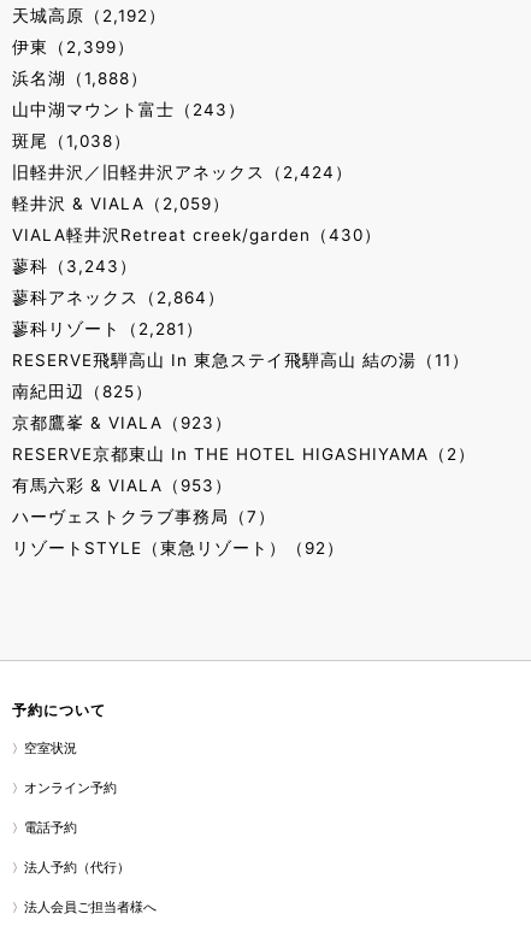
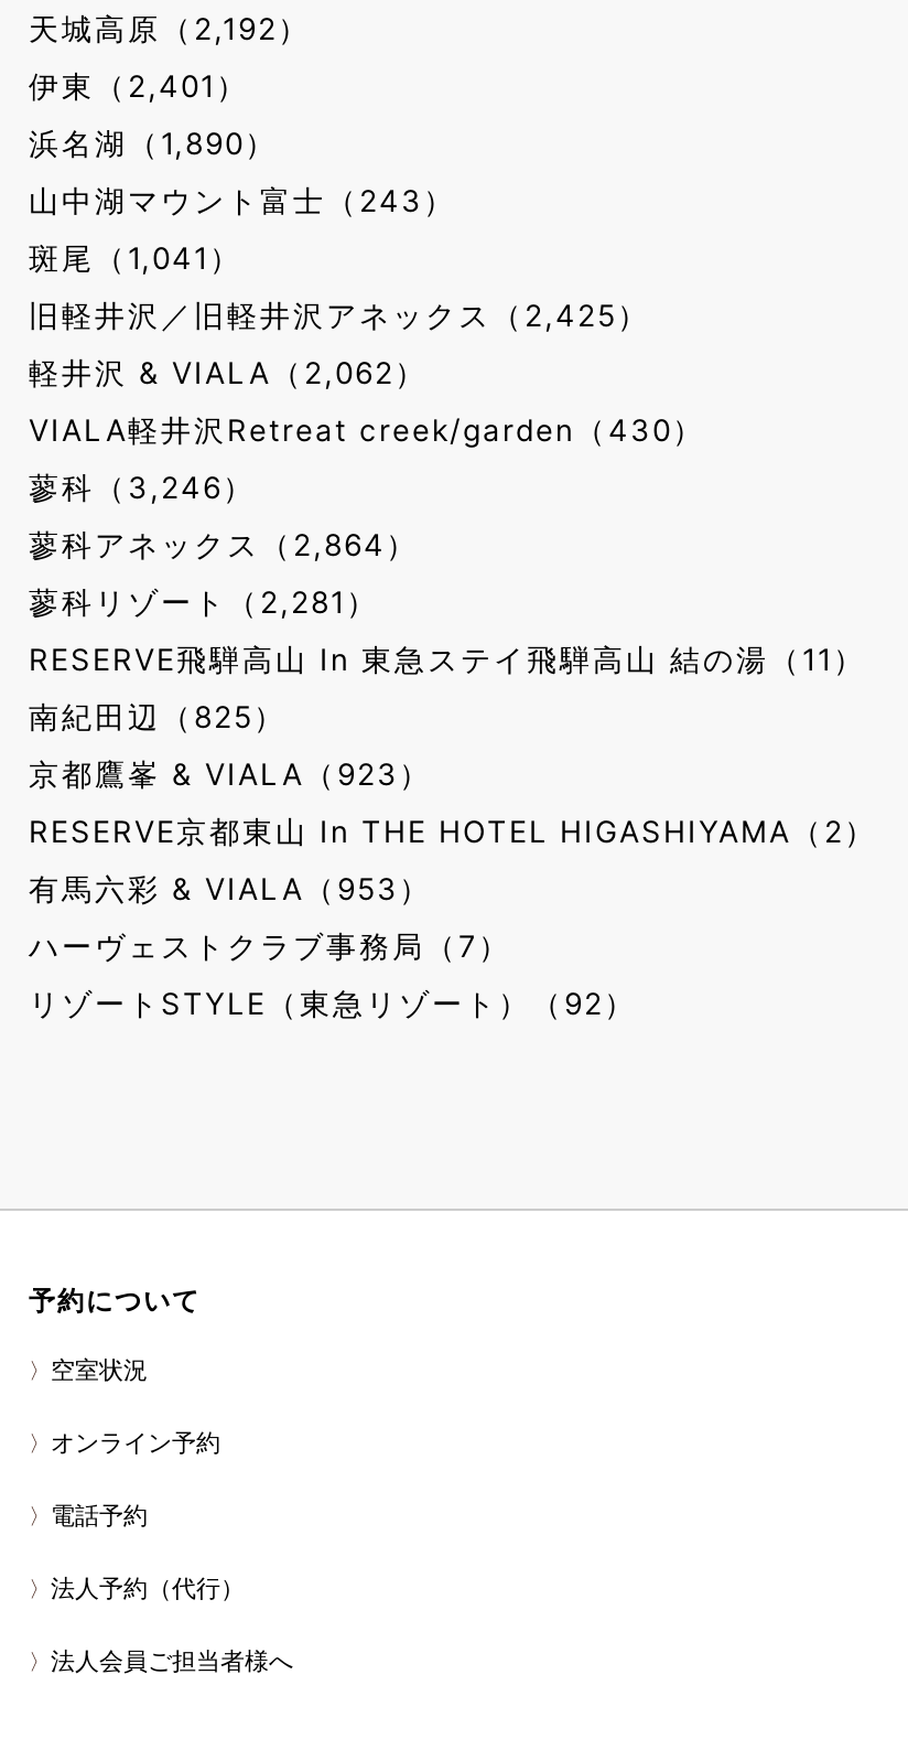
- 伊東（2,399）
+ 伊東（2,401）

- 浜名湖（1,888）
+ 浜名湖（1,890）

- 斑尾（1,038）
+ 斑尾（1,041）

- 旧軽井沢／旧軽井沢アネックス（2,424）
+ 旧軽井沢／旧軽井沢アネックス（2,425）

- 軽井沢 & VIALA（2,059）
+ 軽井沢 & VIALA（2,062）

- 蓼科（3,243）
+ 蓼科（3,246）
